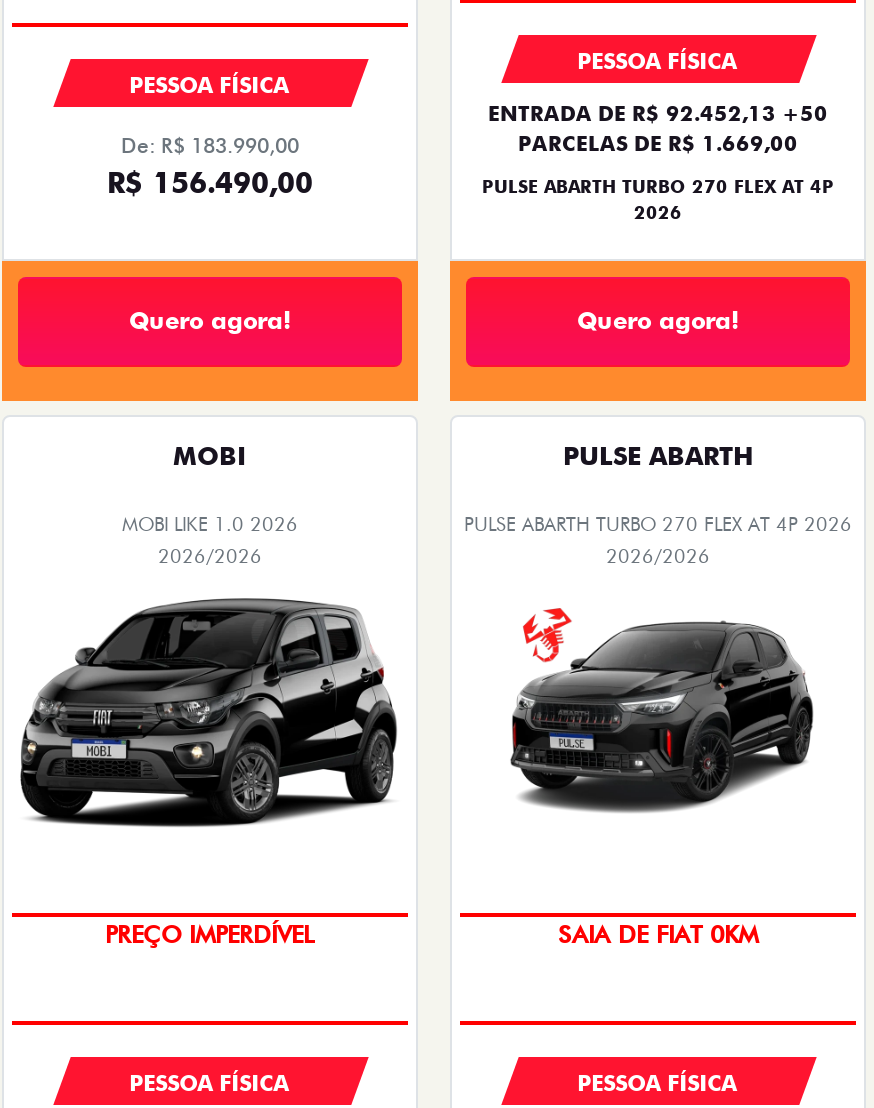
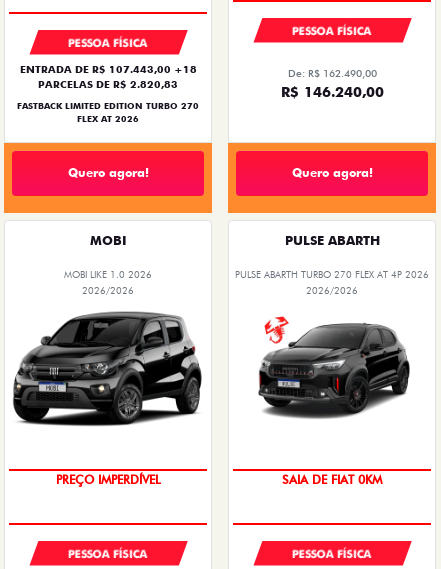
- ENTRADA DE R$ 92.452,13 +50
- PARCELAS DE R$ 1.669,00
- PULSE ABARTH TURBO 270 FLEX AT 4P
- 2026
+ De: R$ 162.490,00
+ R$ 146.240,00

- De: R$ 183.990,00
- R$ 156.490,00
+ ENTRADA DE R$ 107.443,00 +18
+ PARCELAS DE R$ 2.820,83
+ FASTBACK LIMITED EDITION TURBO 270
+ FLEX AT 2026
